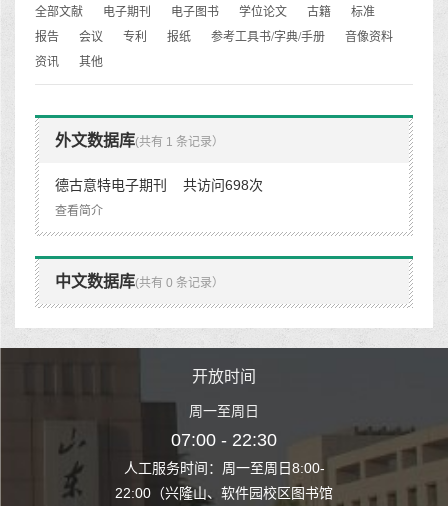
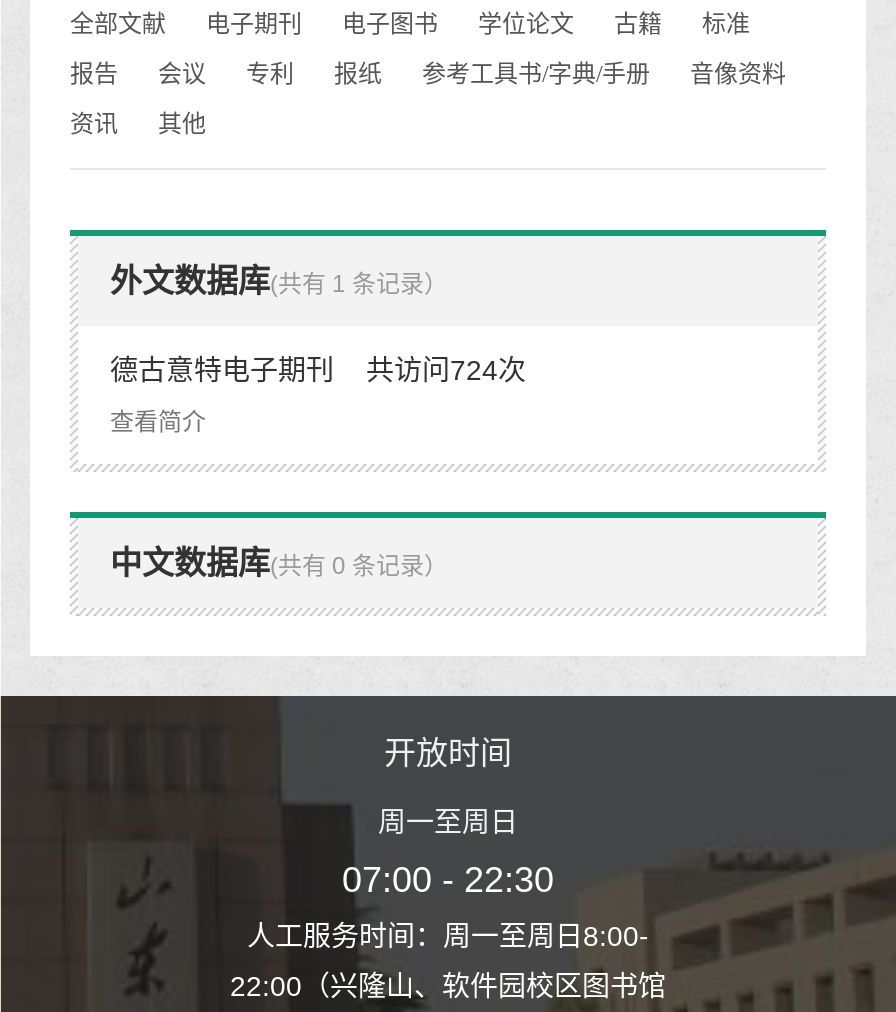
- 德古意特电子期刊 共访问698次
+ 德古意特电子期刊 共访问724次
